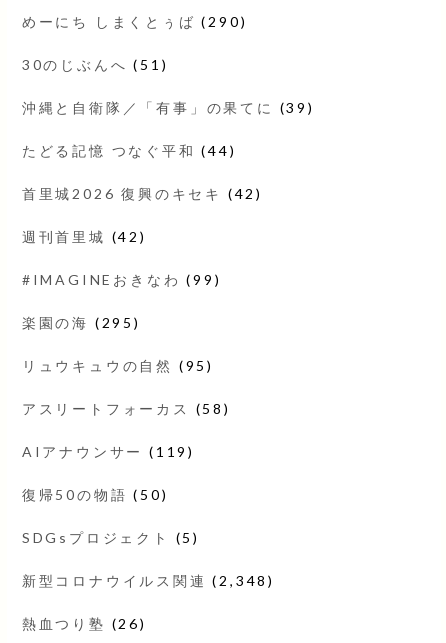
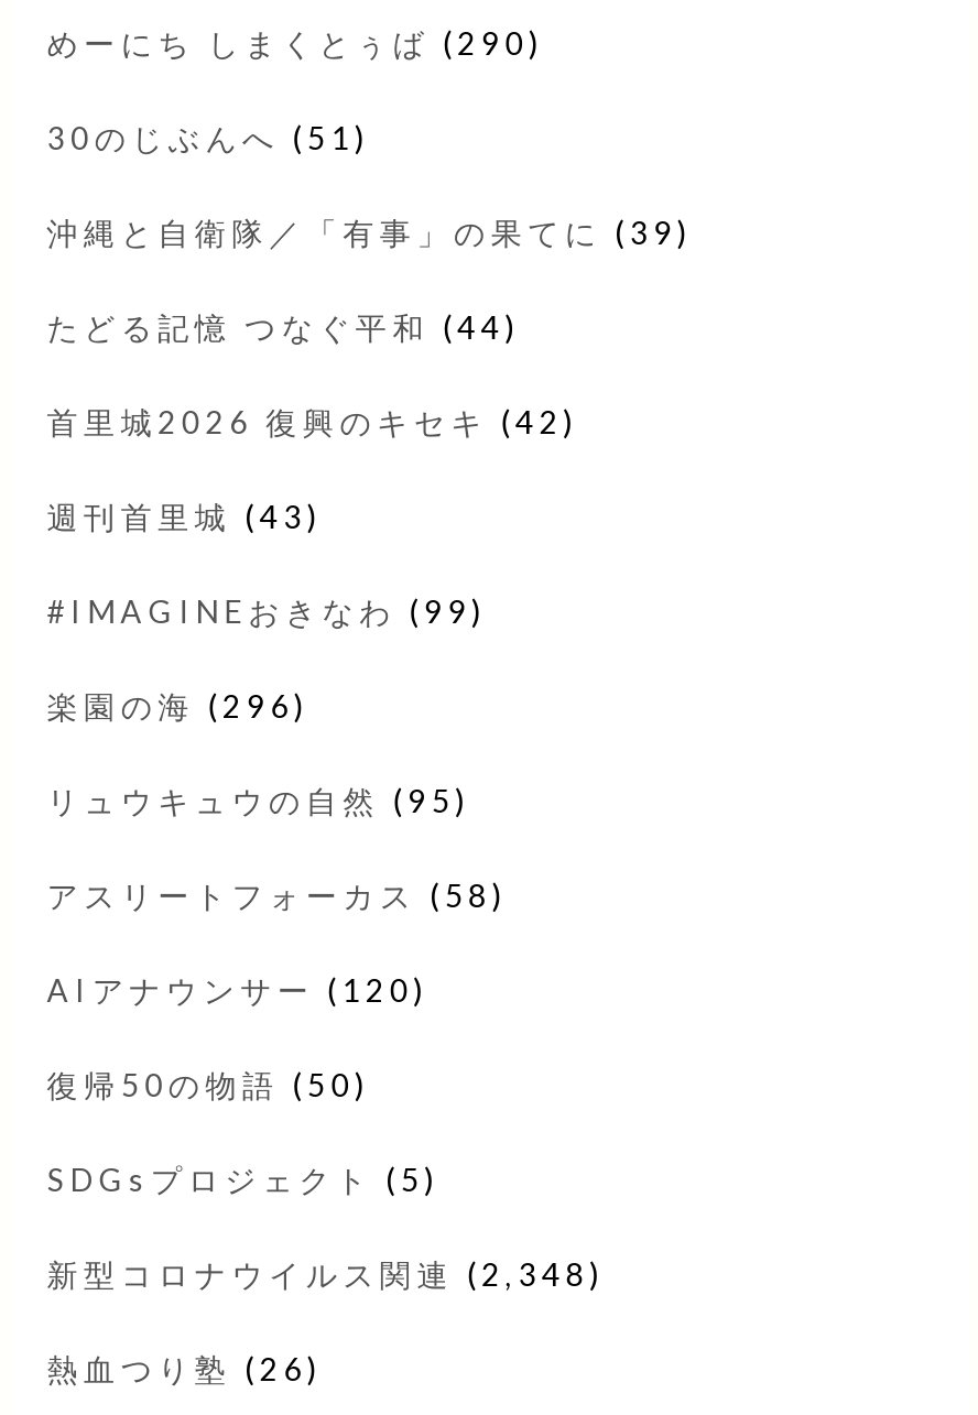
- 週刊首里城(42)
+ 週刊首里城(43)

- 楽園の海(295)
+ 楽園の海(296)

- AIアナウンサー(119)
+ AIアナウンサー(120)
